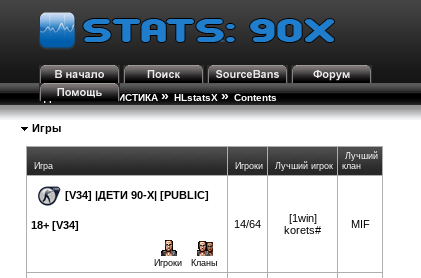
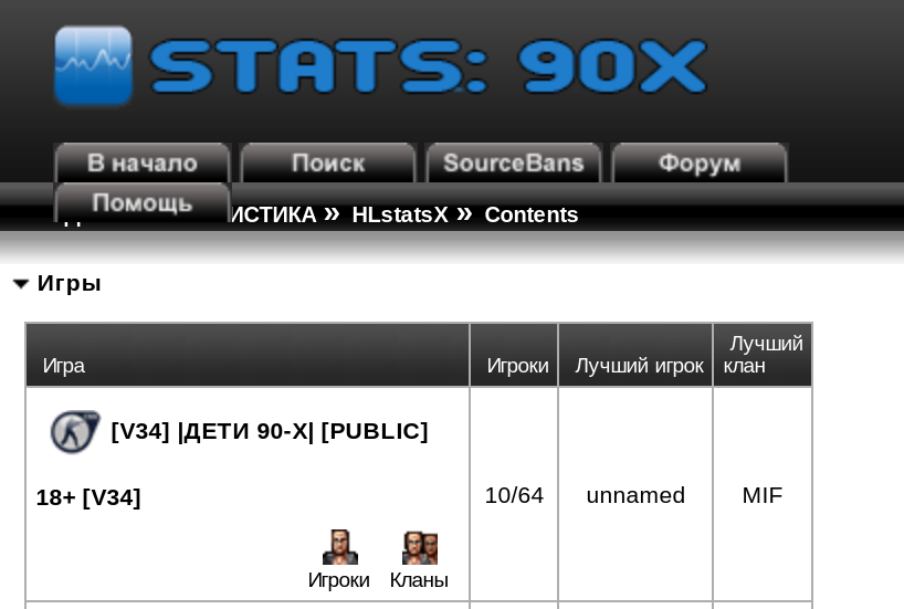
- 14/64
- [1win]
- korets#
+ 10/64
+ unnamed
